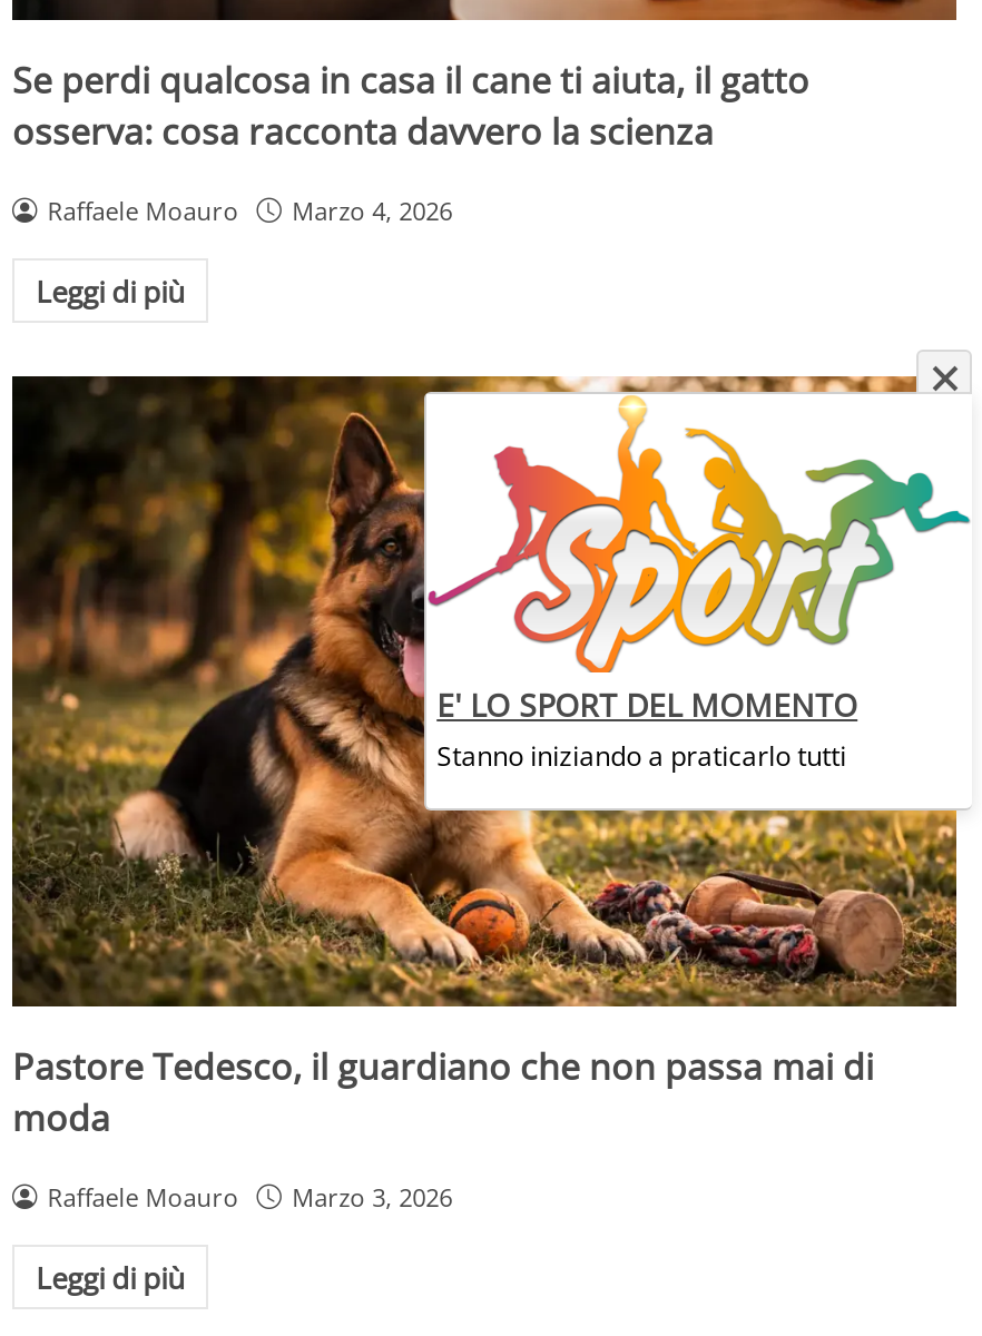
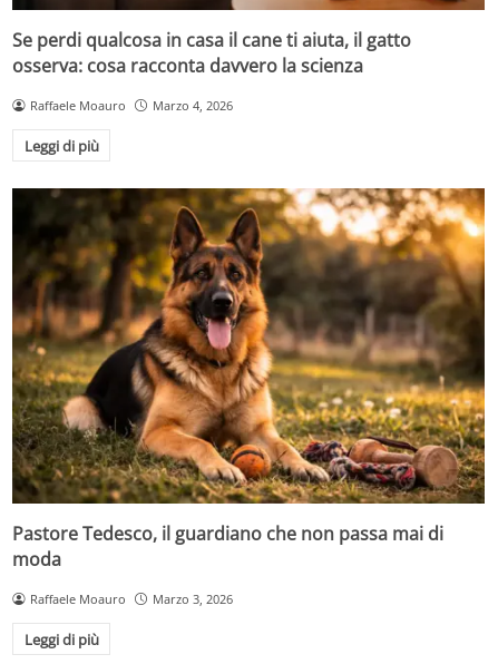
- [image]
+ [image]

- E' LO SPORT DEL MOMENTO
- Stanno iniziando a praticarlo tutti
